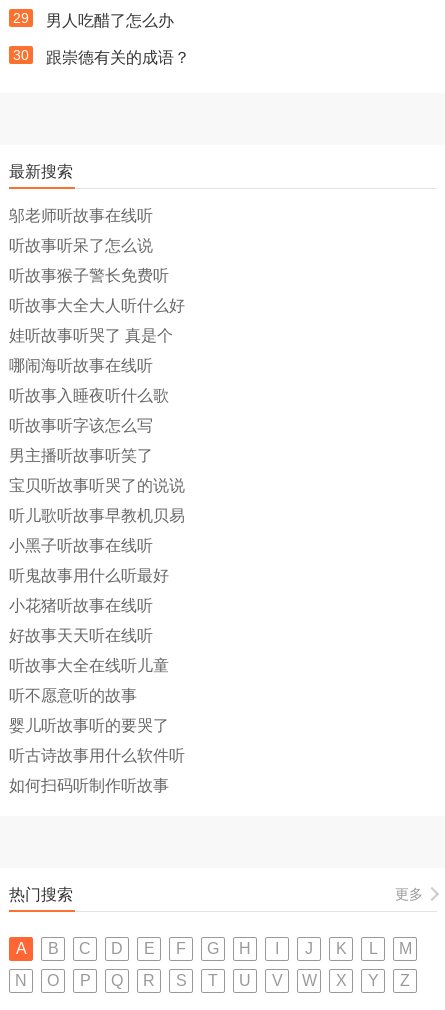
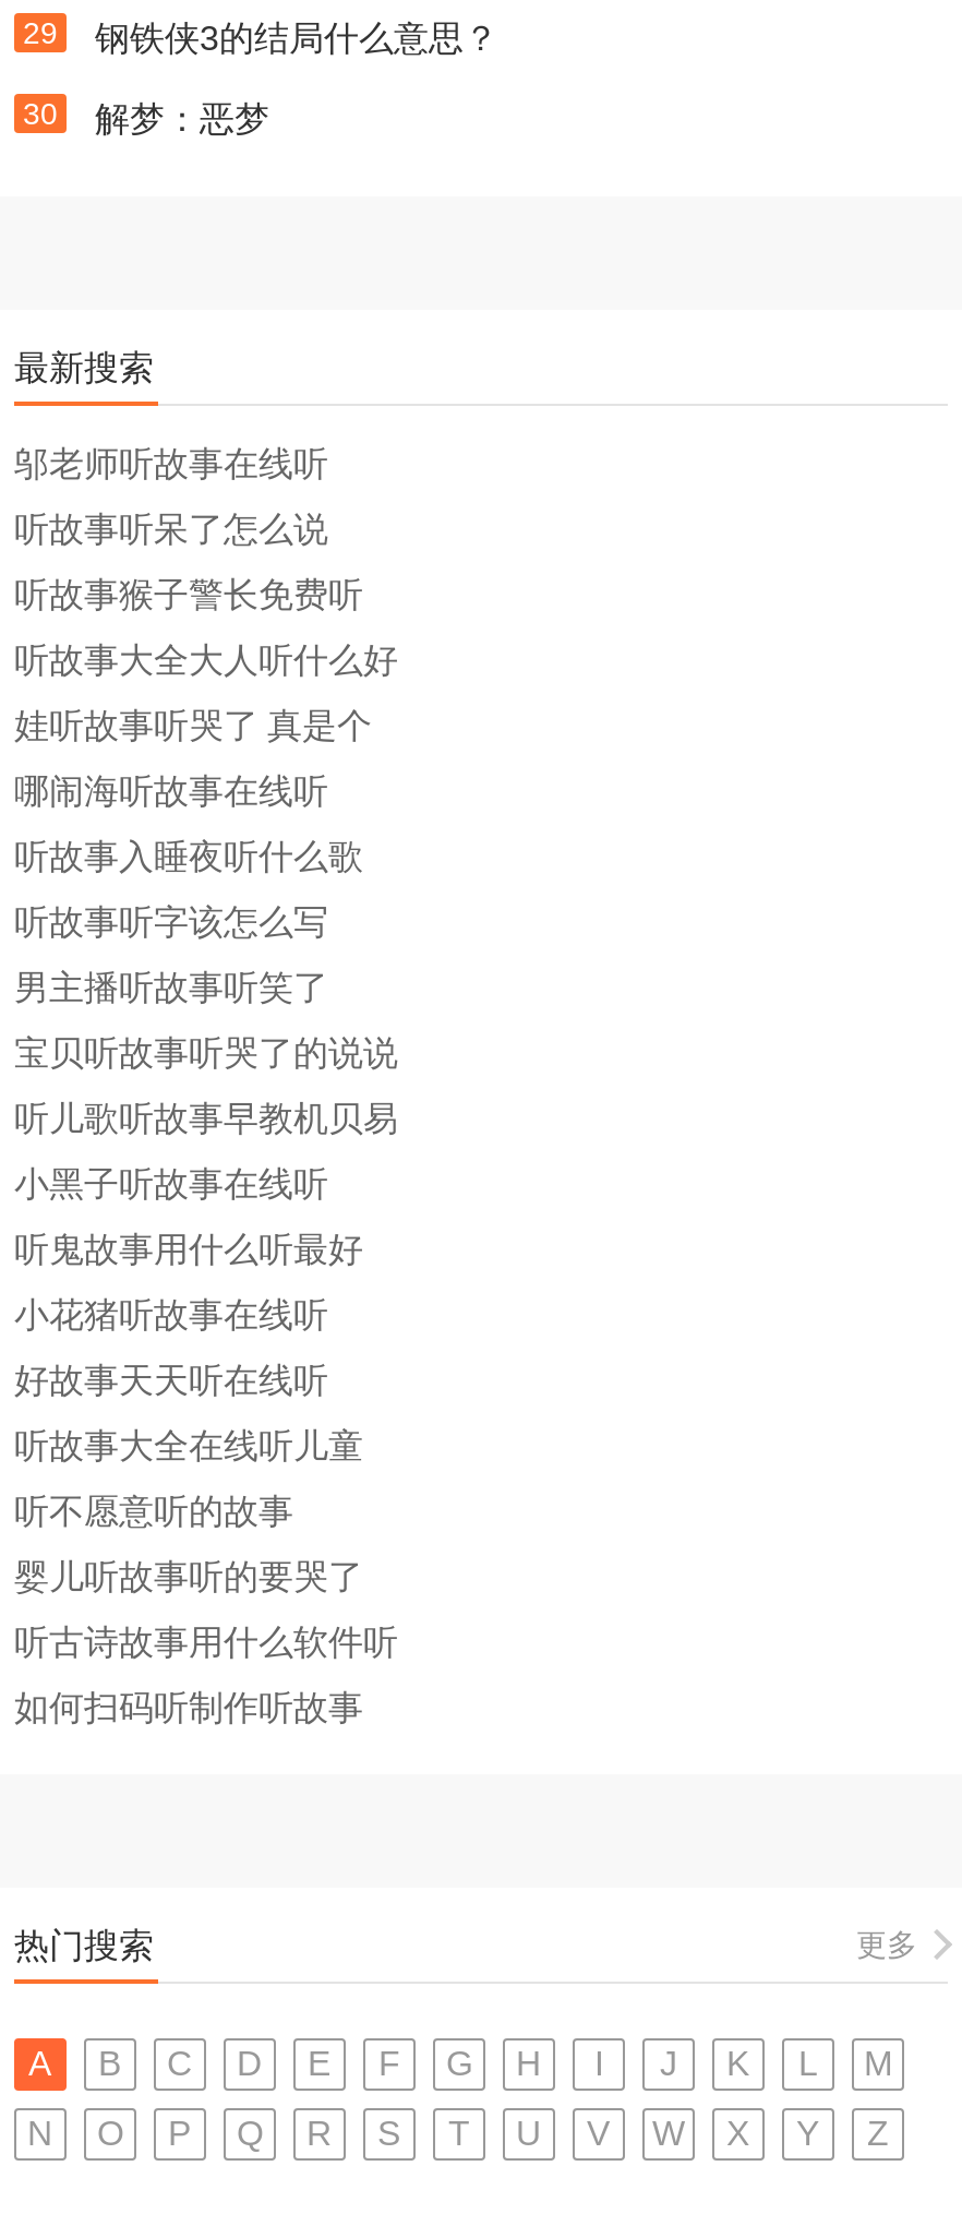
- 男人吃醋了怎么办
+ 钢铁侠3的结局什么意思？

- 跟崇德有关的成语？
+ 解梦：恶梦
